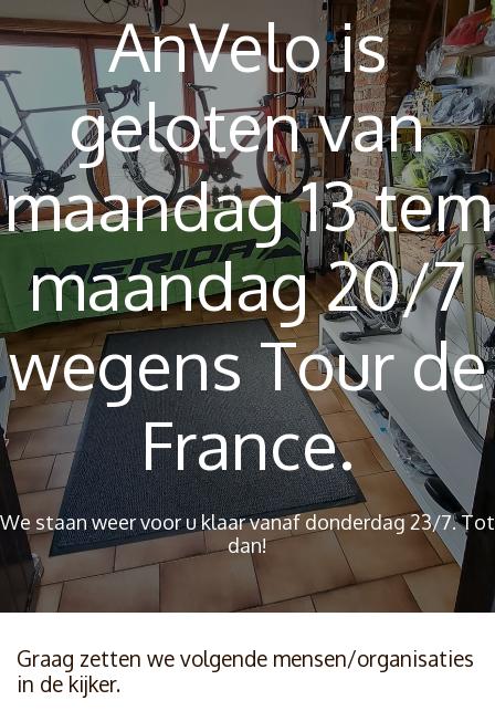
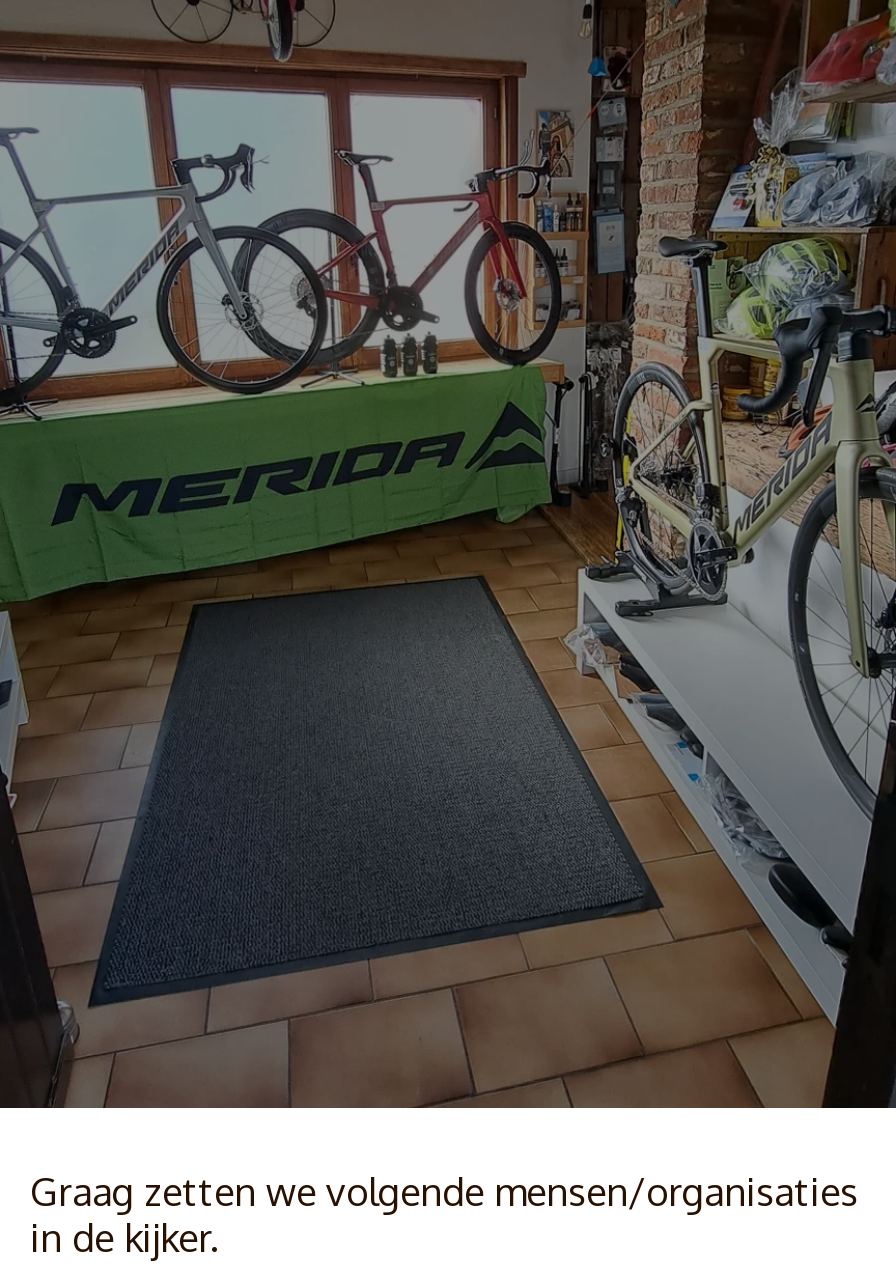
- AnVelo is
- geloten van
- maandag 13 tem
- maandag 20/7
- wegens Tour de
- France.
- We staan weer voor u klaar vanaf donderdag 23/7. Tot
- dan!
